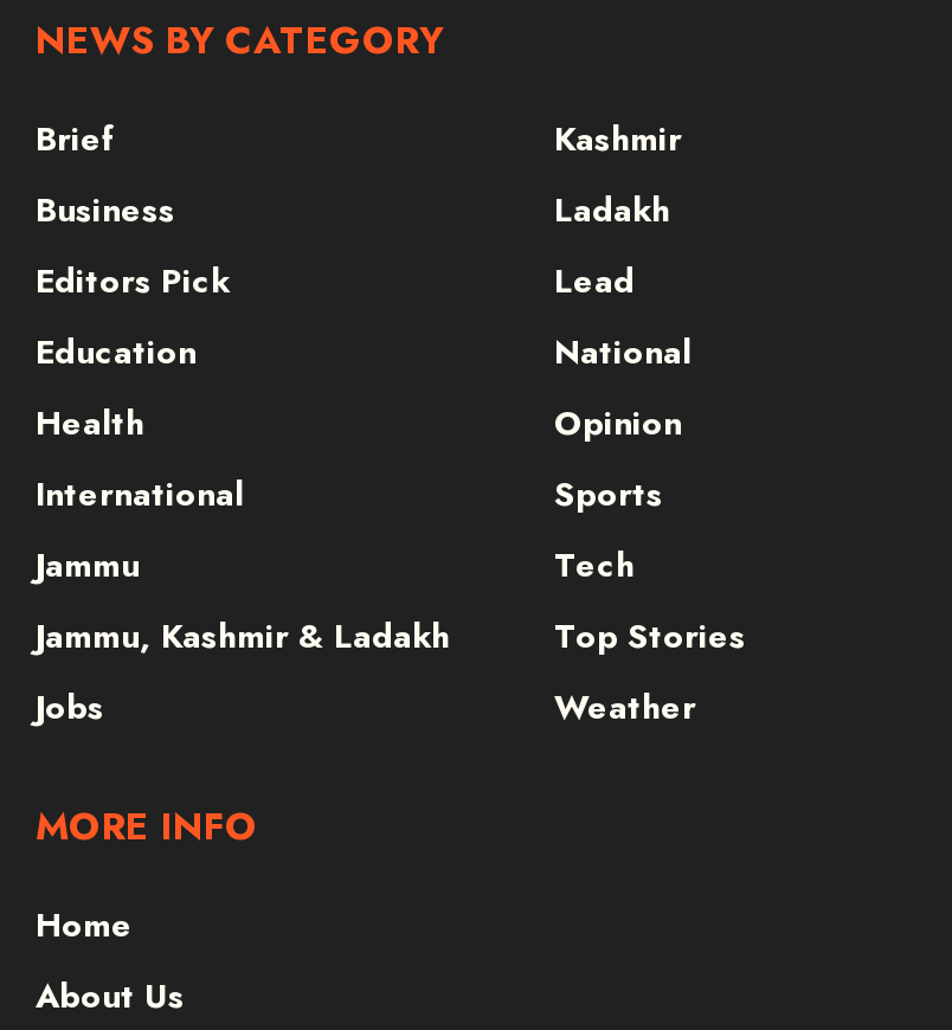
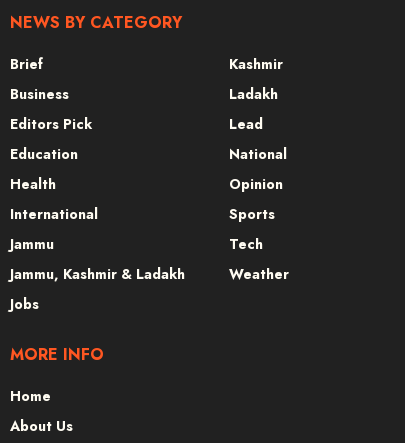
- Top Stories

moved up: Weather
